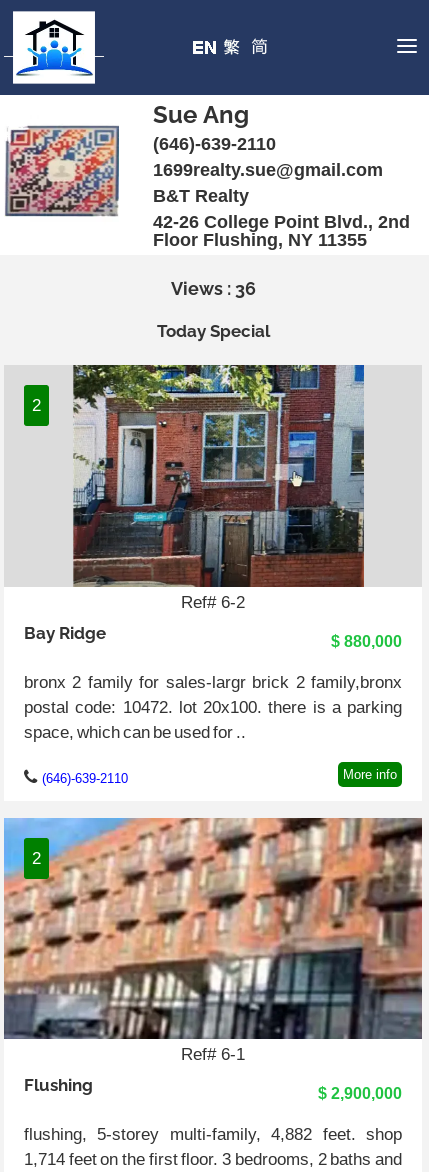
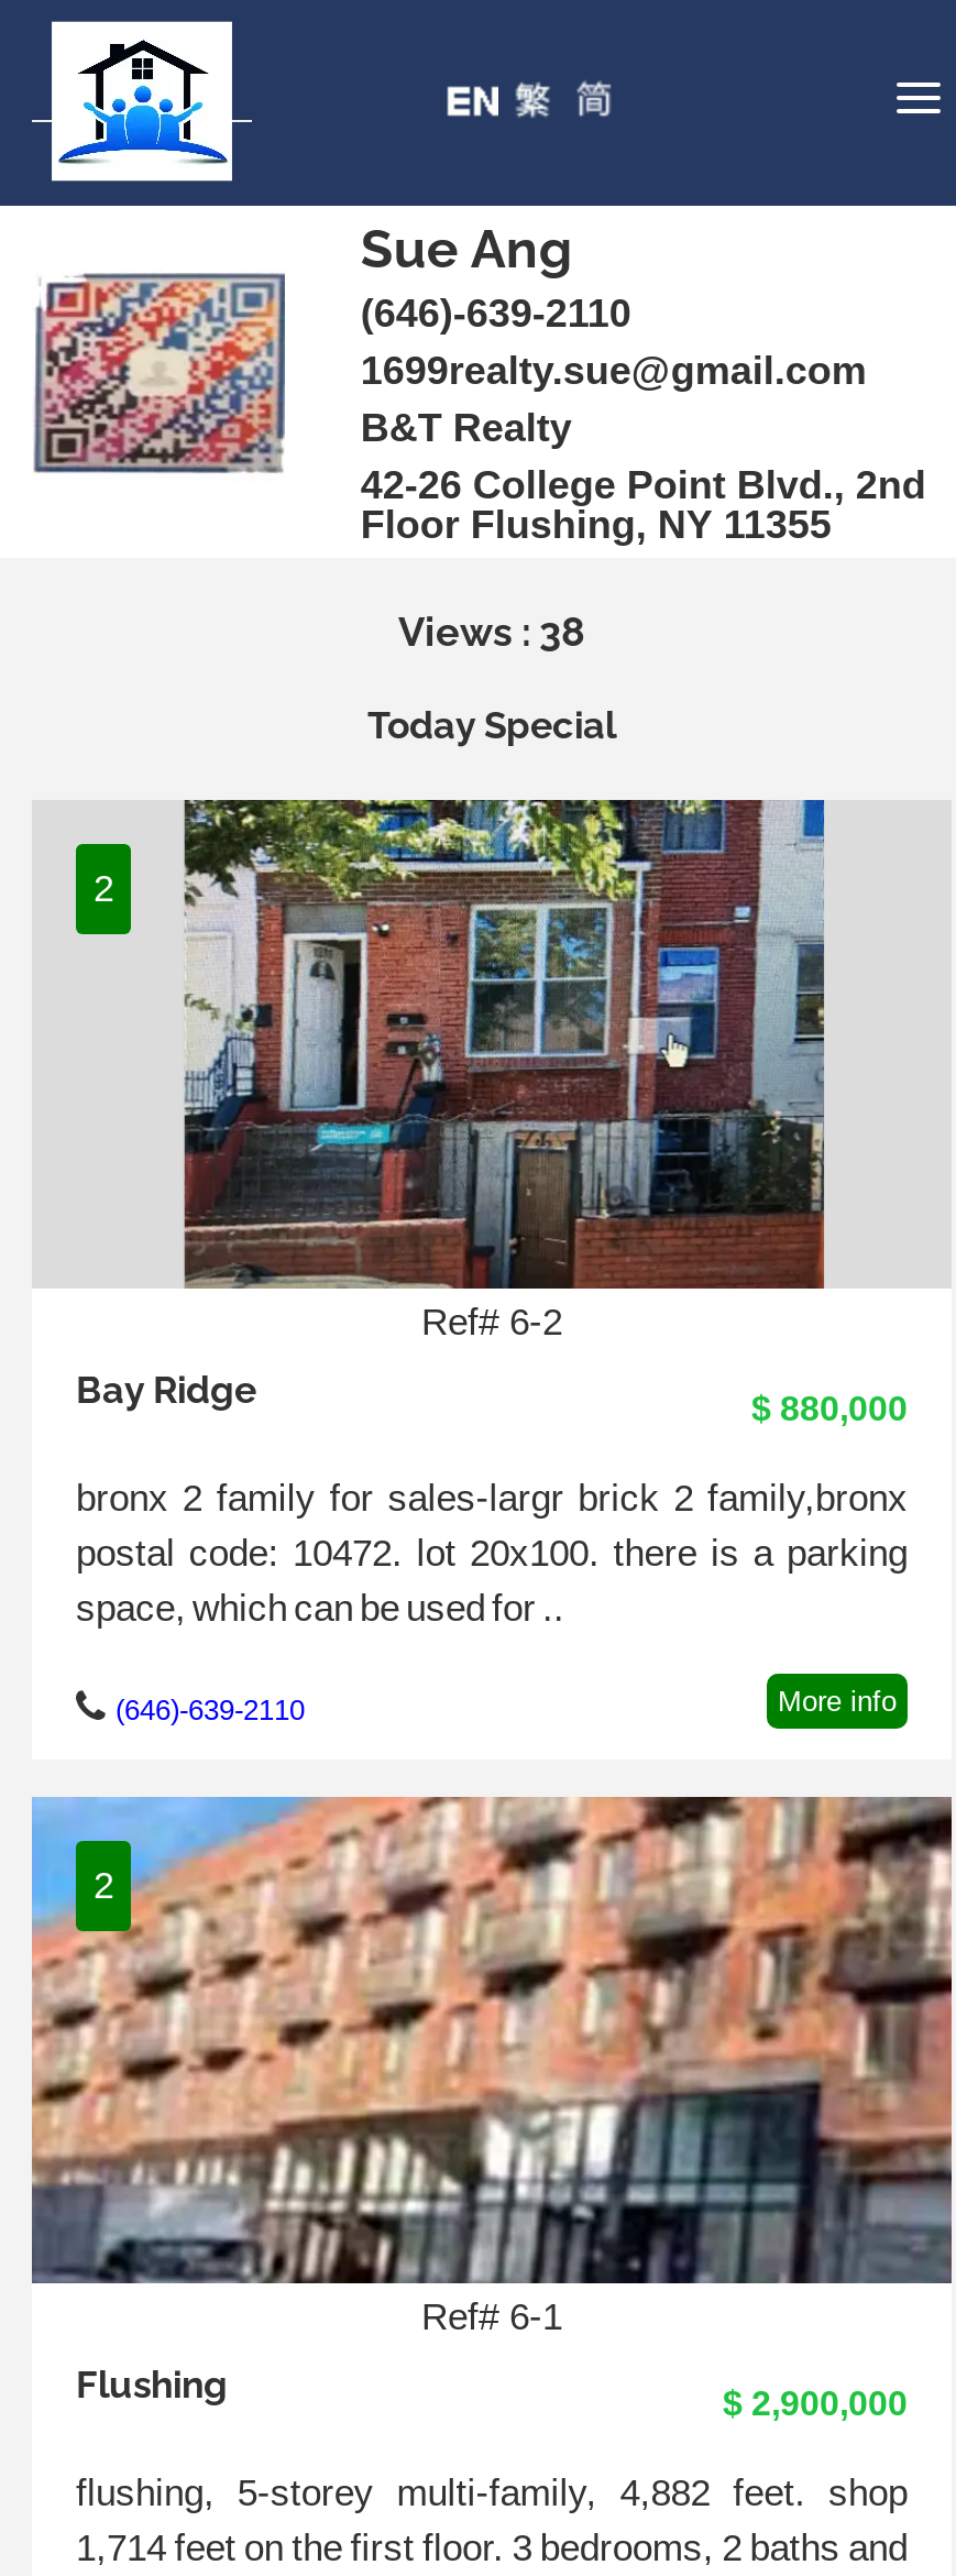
- Views : 36
+ Views : 38
